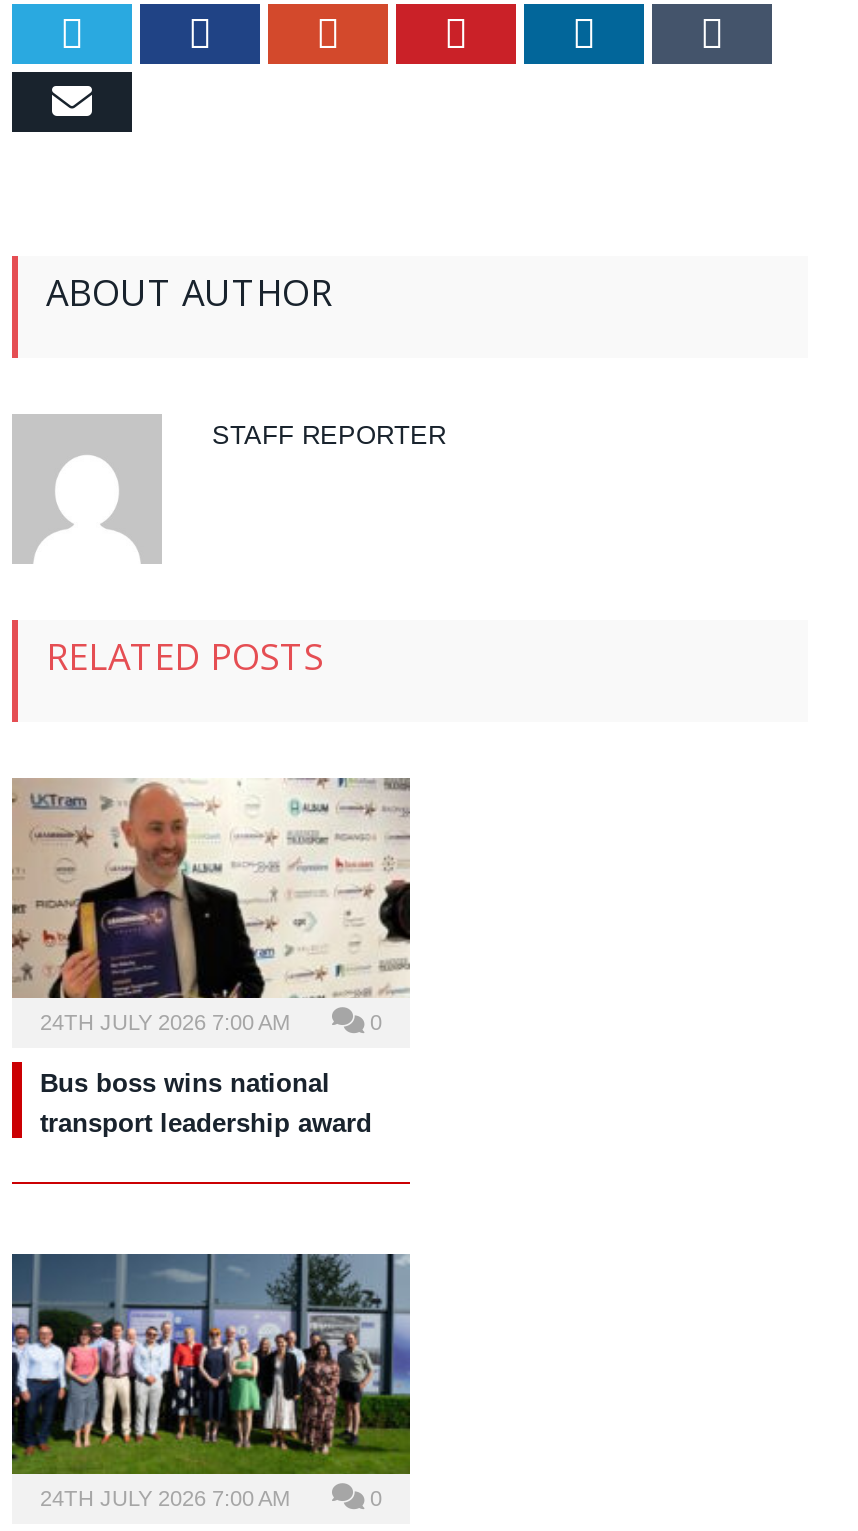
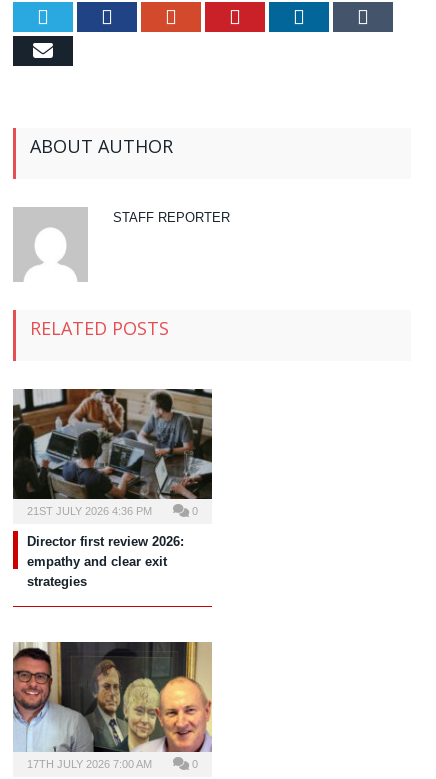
- [image]
- 24TH JULY 2026 7:00 AM
+ [image]
+ 21ST JULY 2026 4:36 PM

- Bus boss wins national
- transport leadership award
+ Director first review 2026:
+ empathy and clear exit
+ strategies

- [image]
- 24TH JULY 2026 7:00 AM
+ [image]
+ 17TH JULY 2026 7:00 AM
